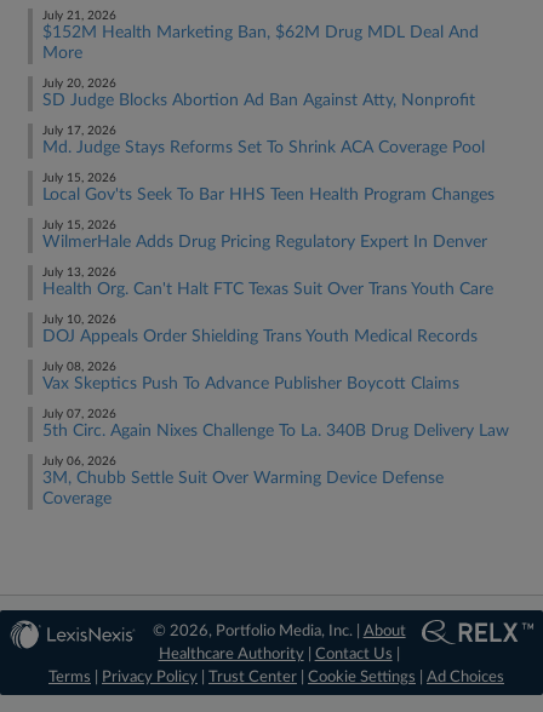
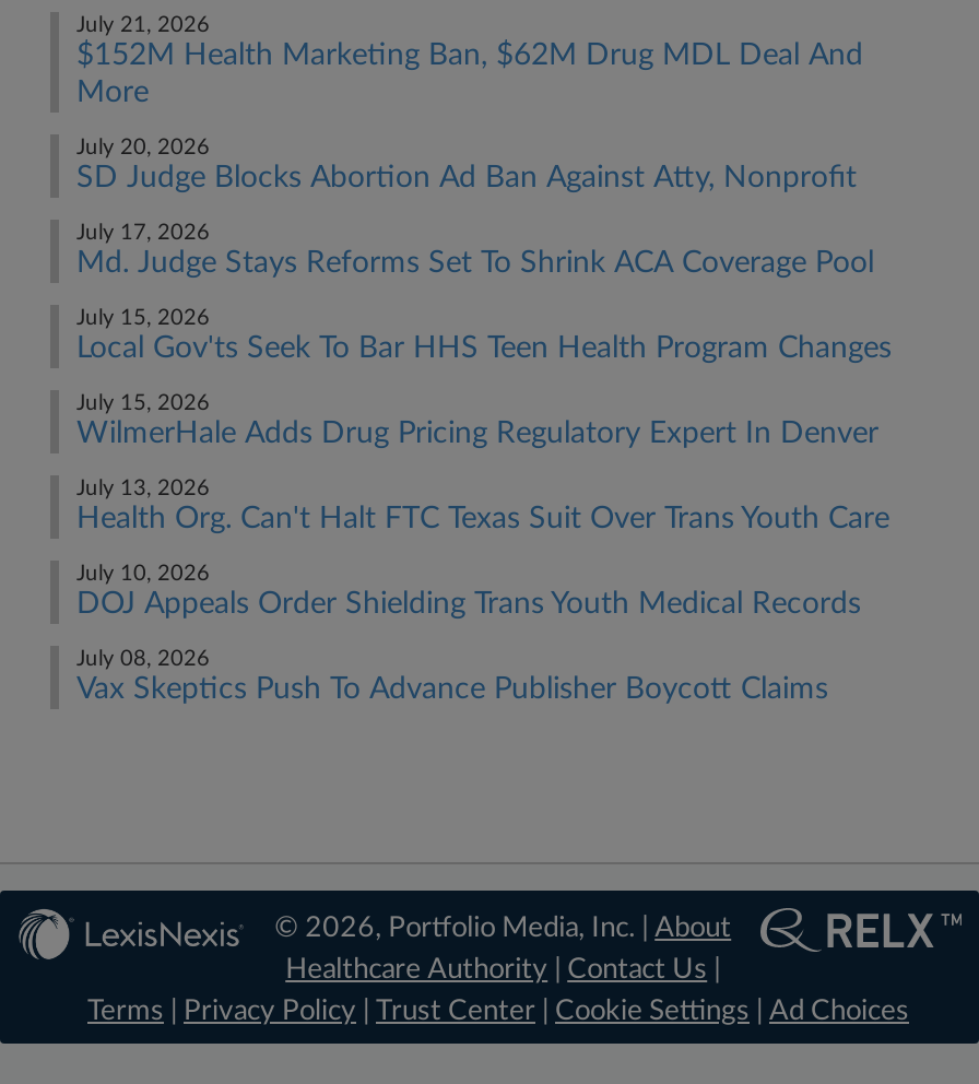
- July 07, 2026
- 5th Circ. Again Nixes Challenge To La. 340B Drug Delivery Law
- July 06, 2026
- 3M, Chubb Settle Suit Over Warming Device Defense
- Coverage
